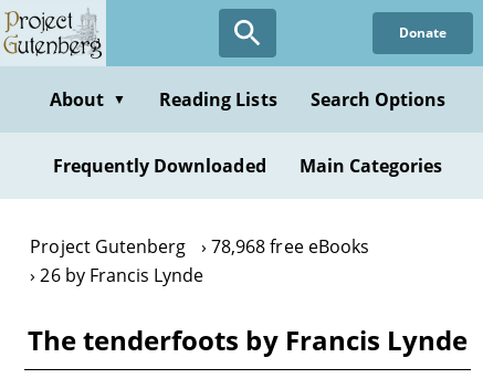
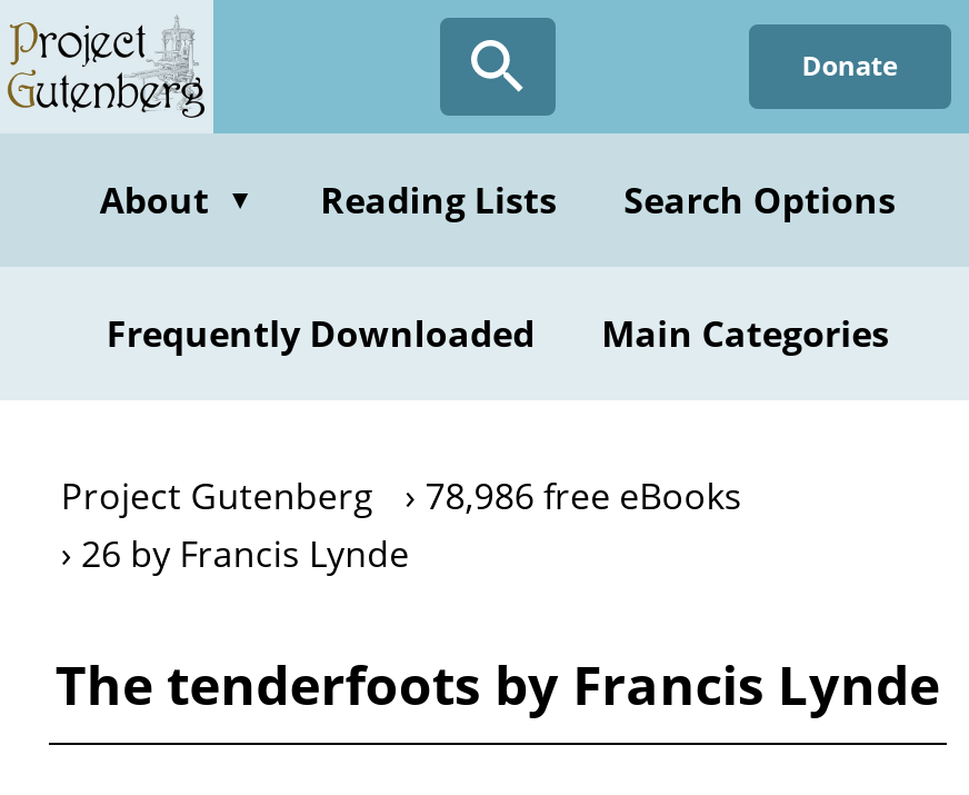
- Project Gutenberg 78,968 free eBooks
+ Project Gutenberg 78,986 free eBooks
